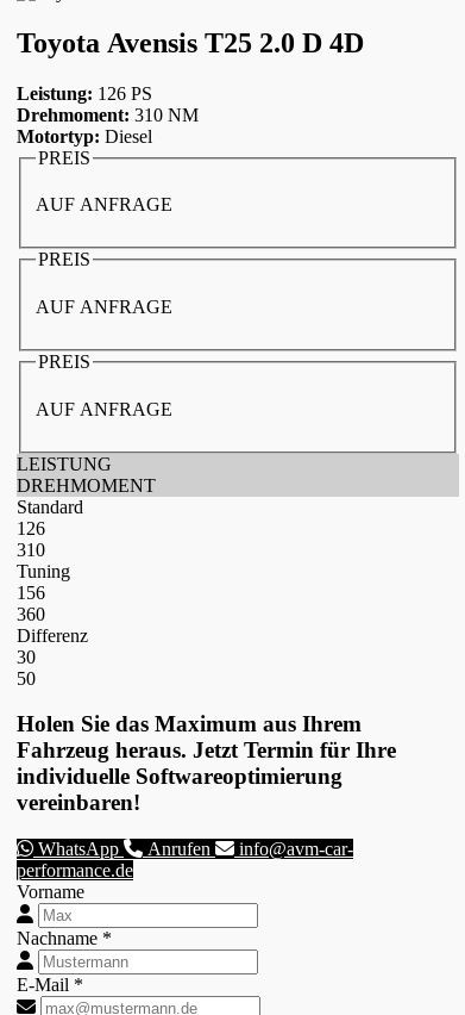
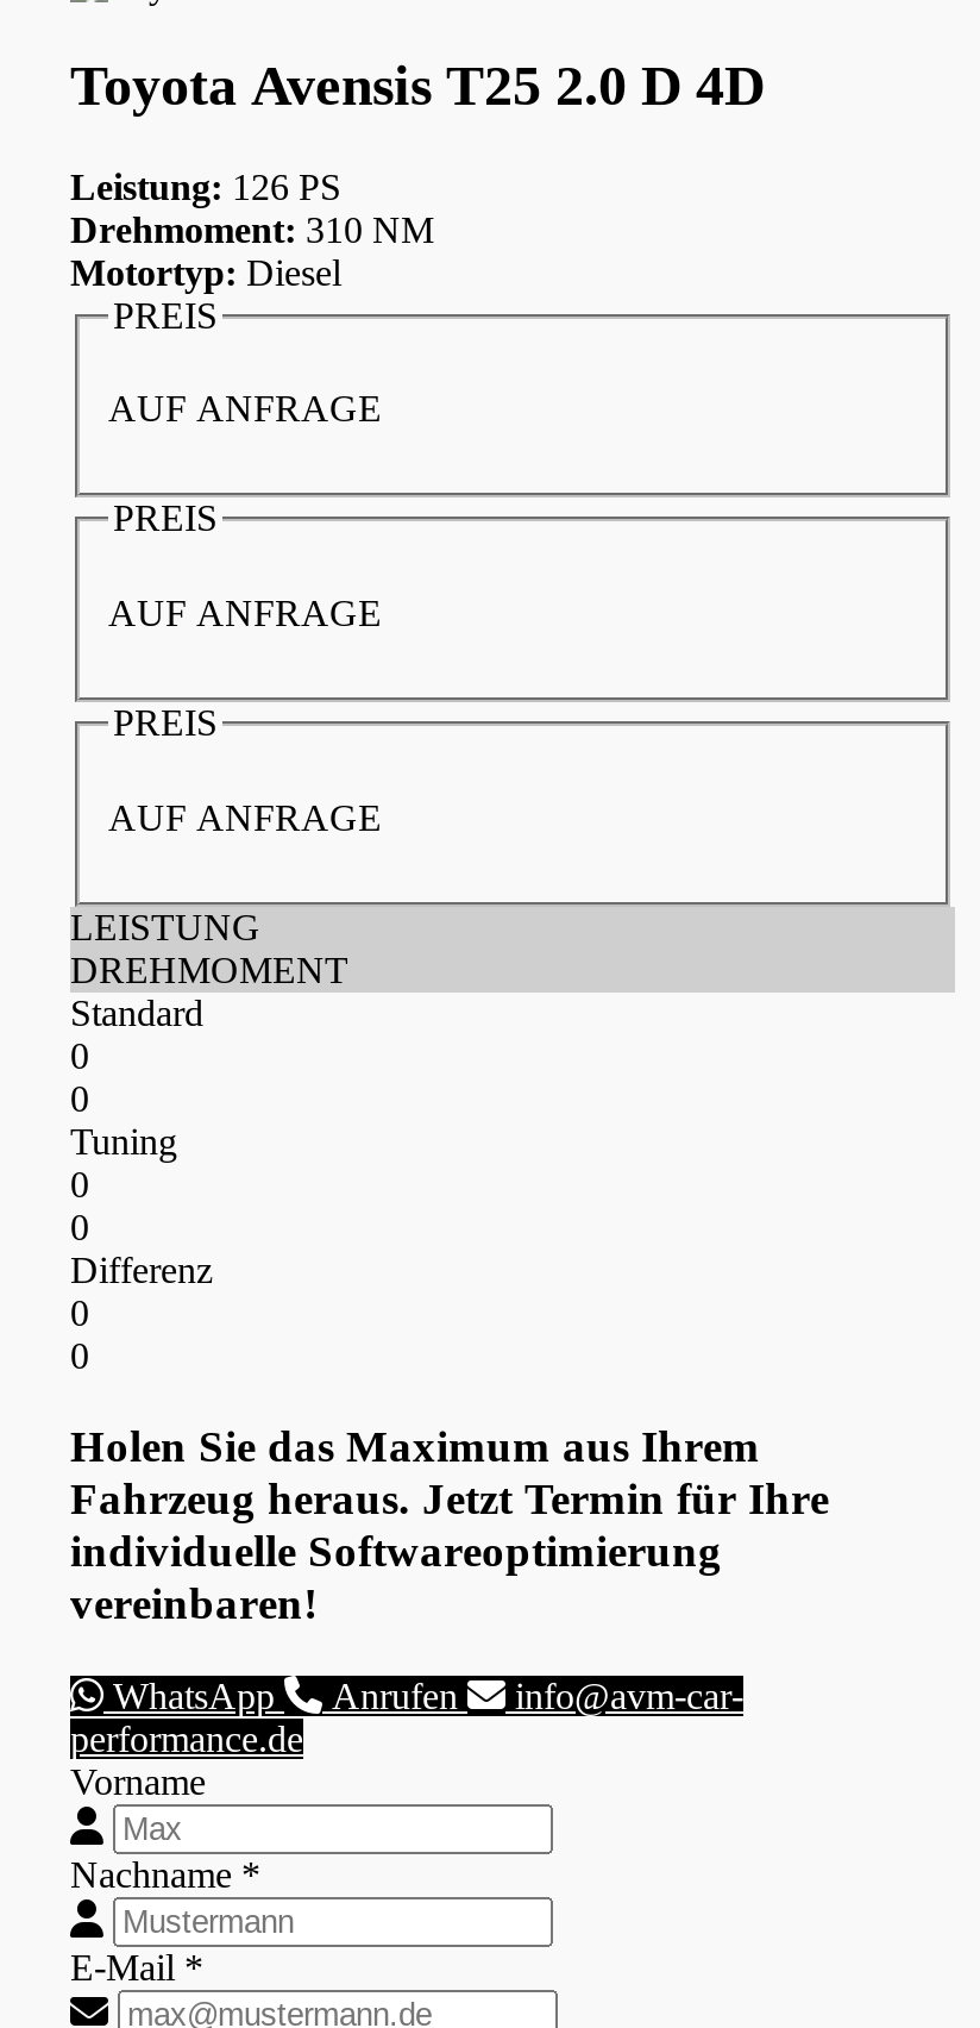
- 126
+ 0

- 310
+ 0

- 156
+ 0

- 360
+ 0

- 30
+ 0

- 50
+ 0
